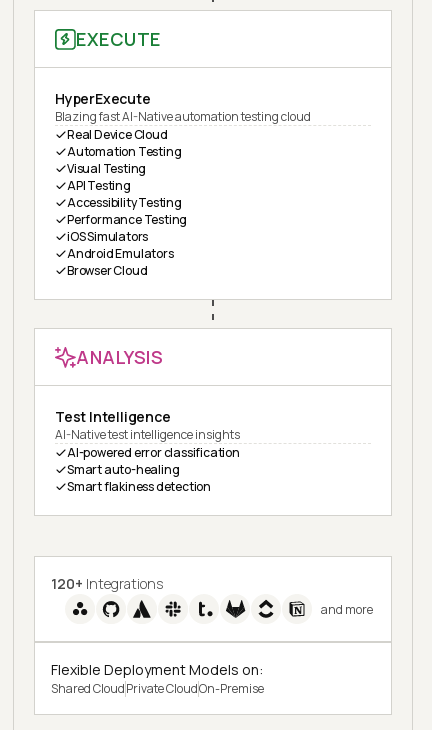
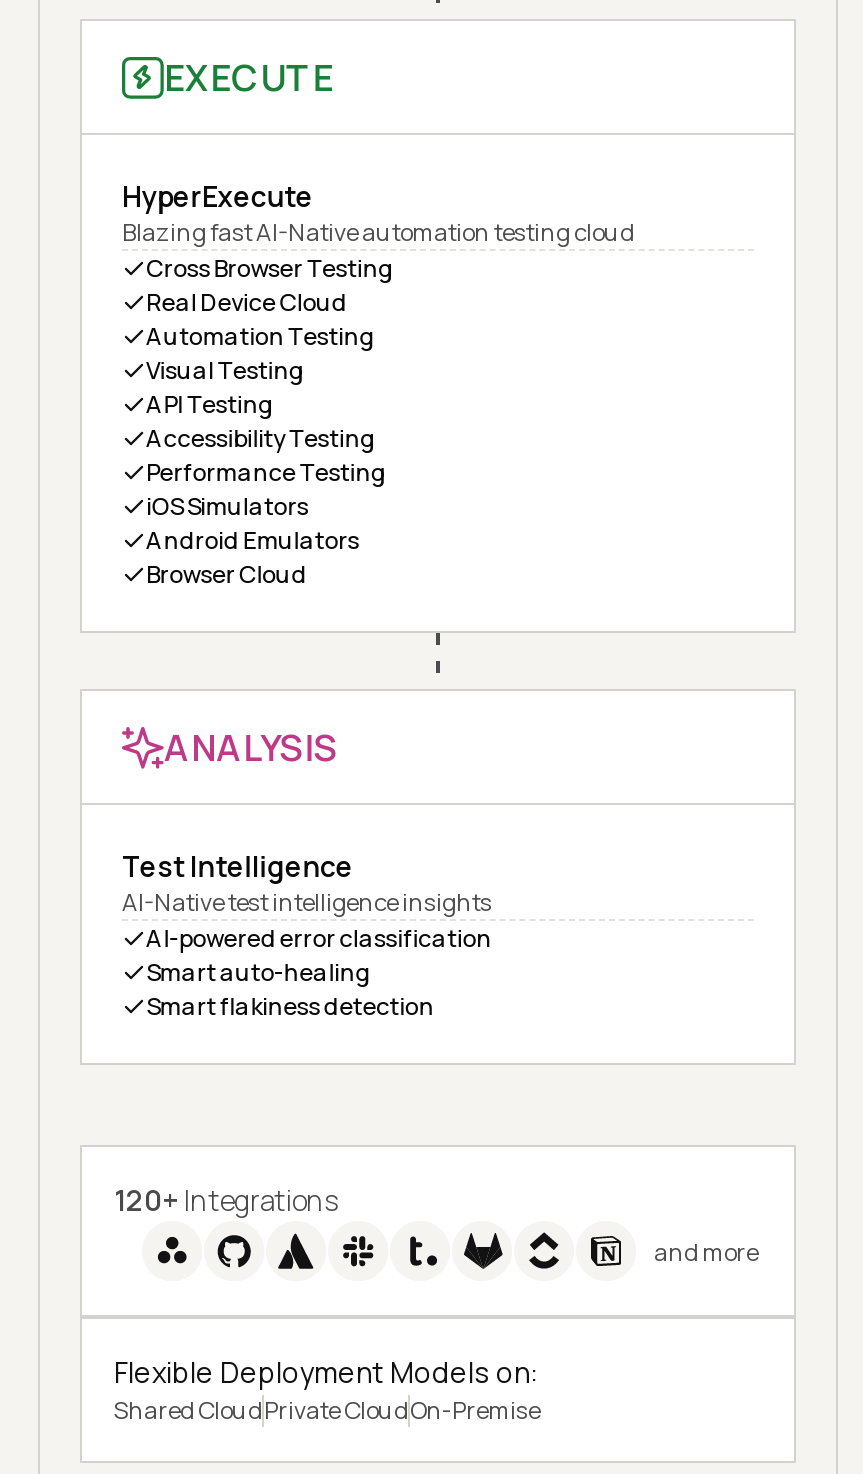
+ Cross Browser Testing
